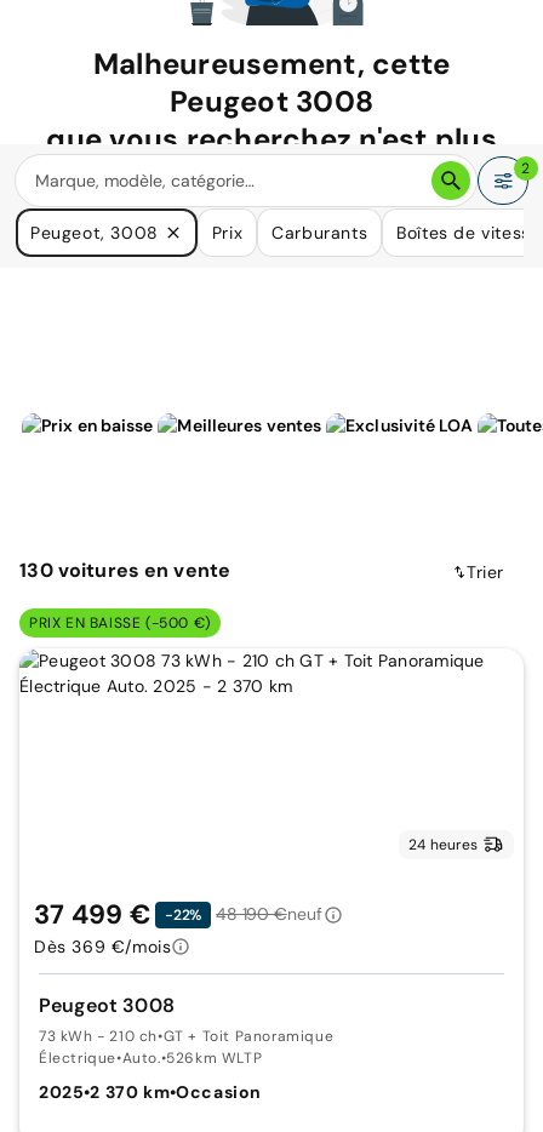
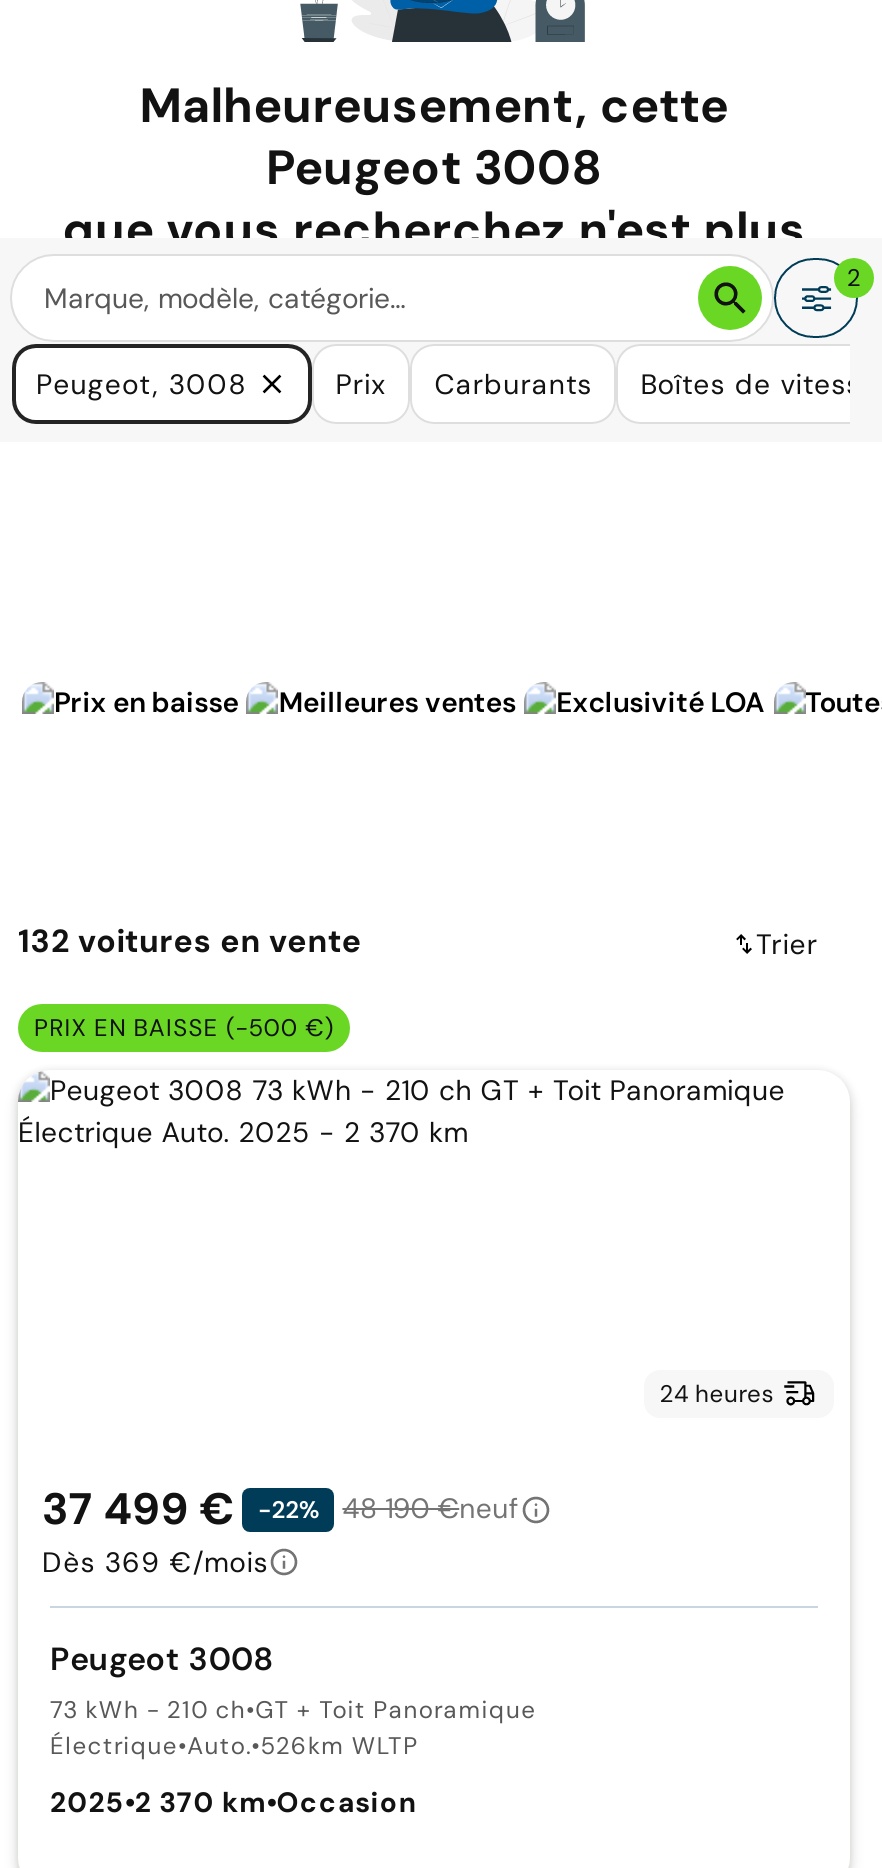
- 130 voitures en vente
+ 132 voitures en vente
